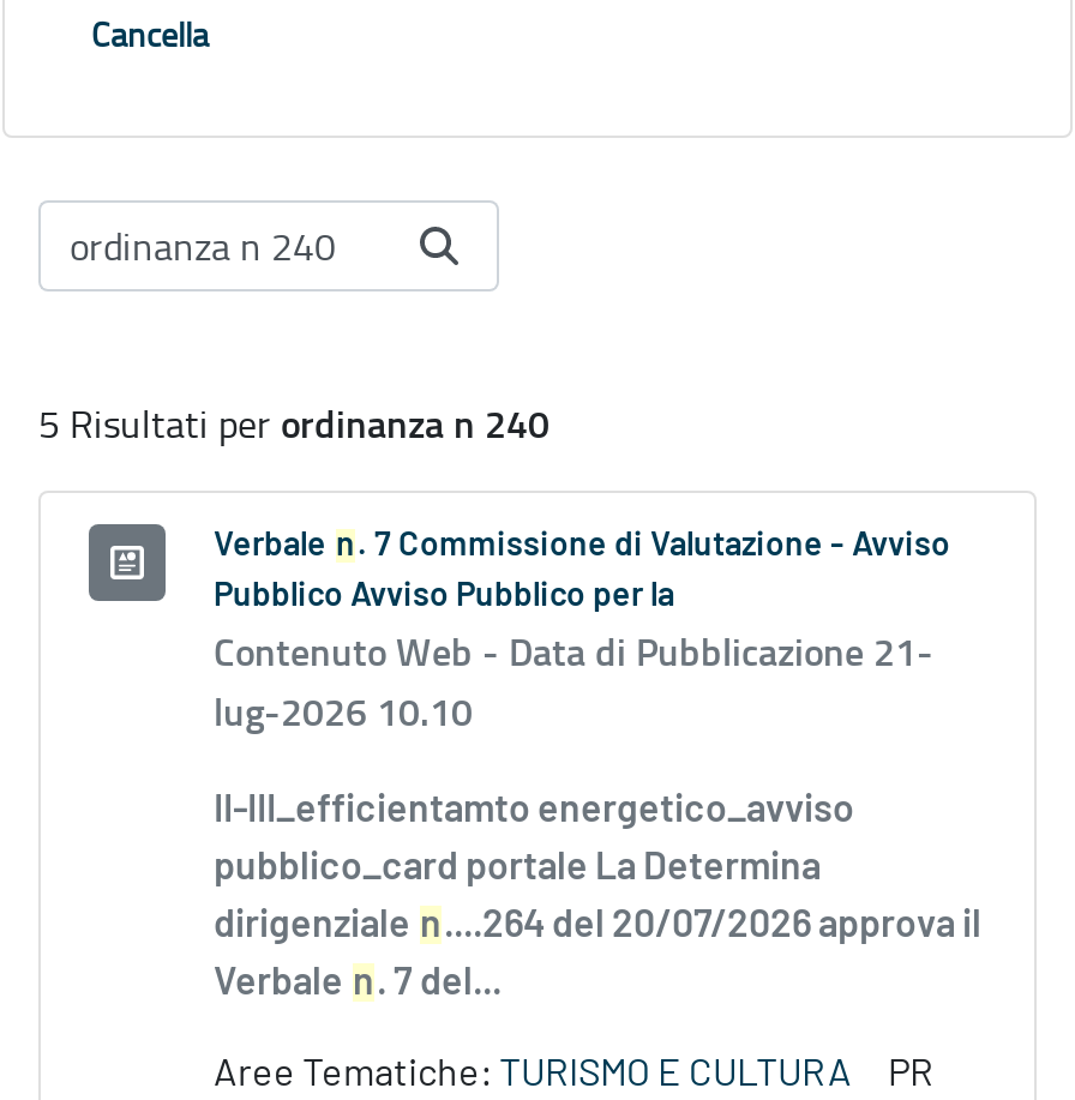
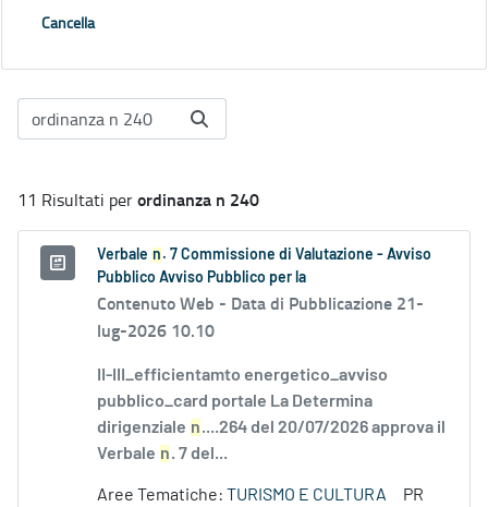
- 5 Risultati per ordinanza n 240
+ 11 Risultati per ordinanza n 240
